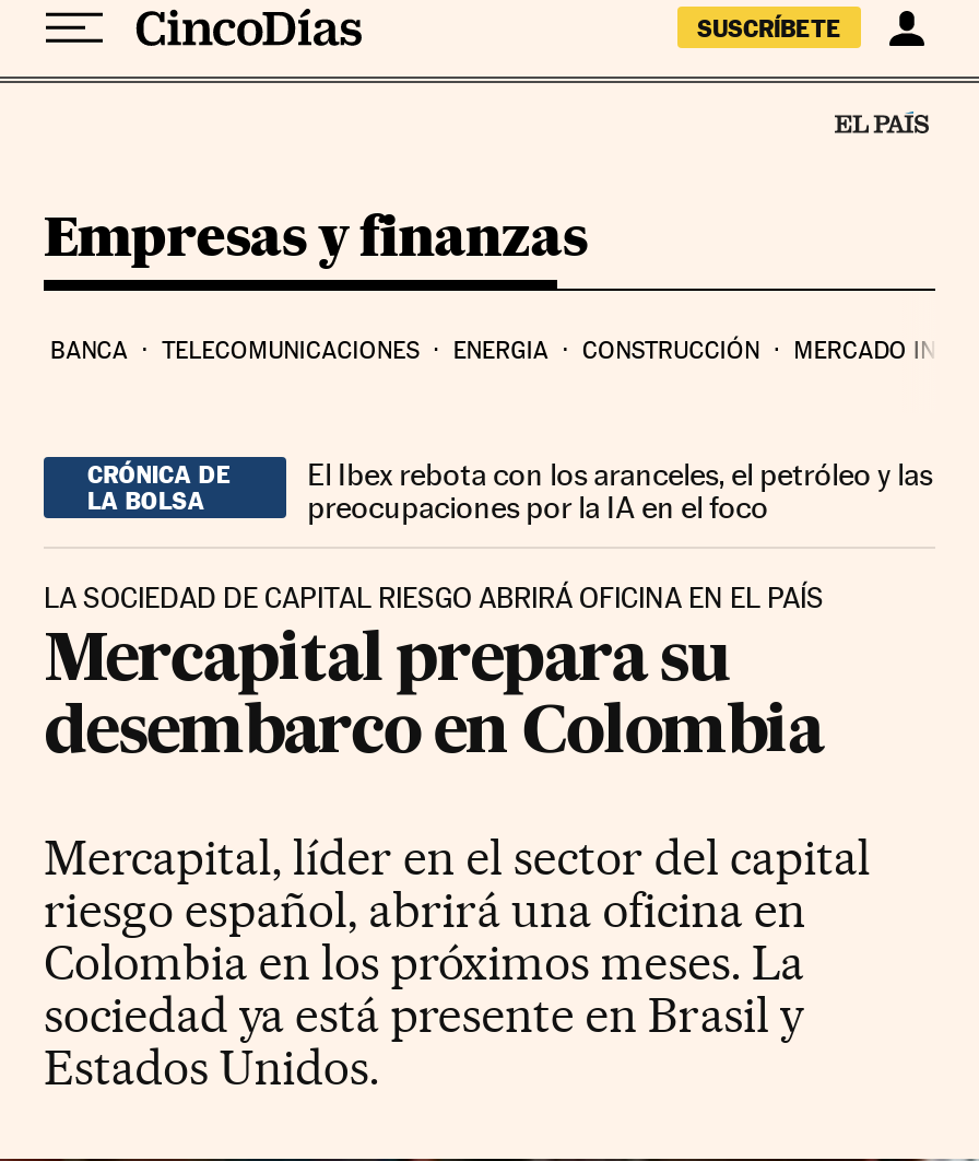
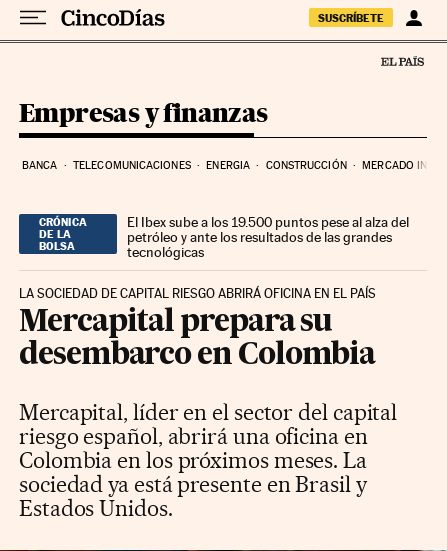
- El Ibex rebota con los aranceles, el petróleo y las
- preocupaciones por la IA en el foco
+ El Ibex sube a los 19.500 puntos pese al alza del
+ petróleo y ante los resultados de las grandes
+ tecnológicas
